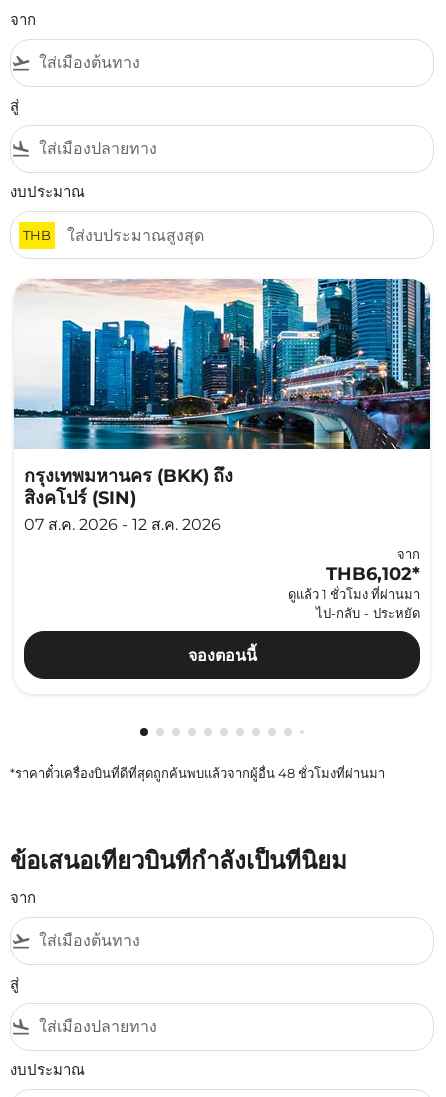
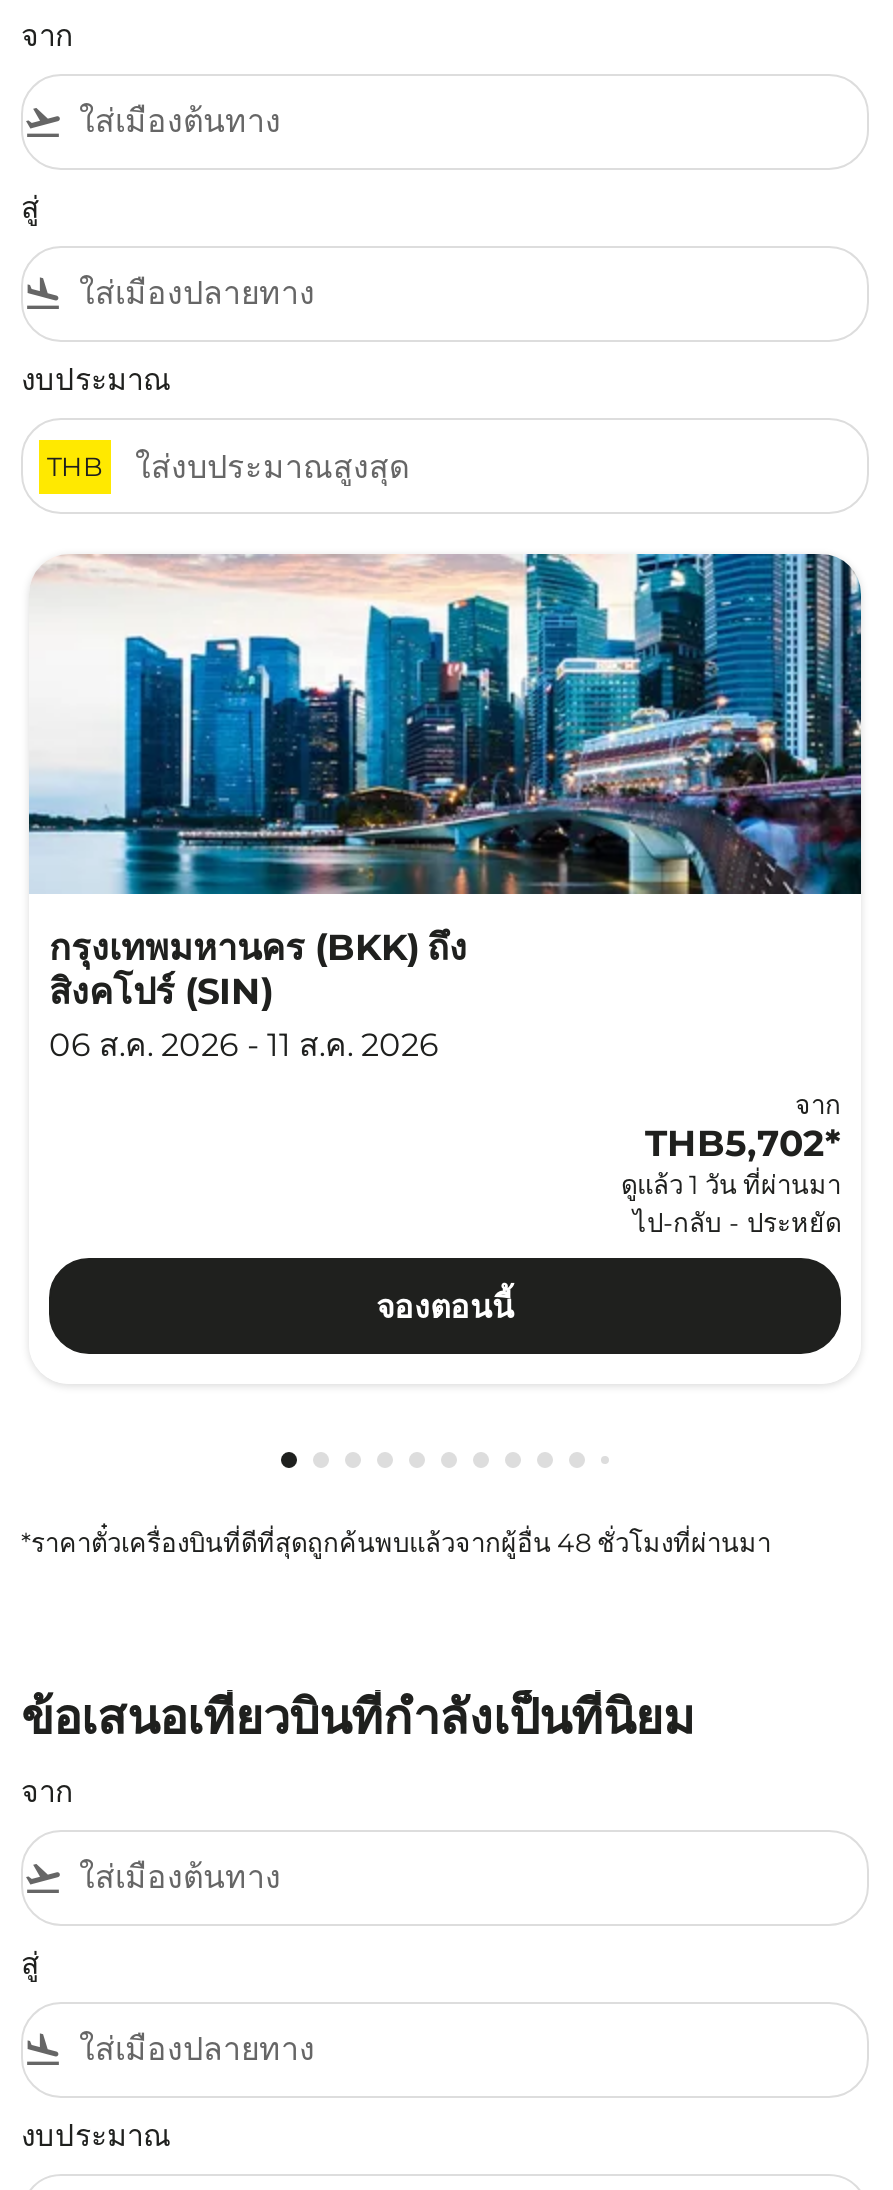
- 07 ส.ค. 2026 - 12 ส.ค. 2026
+ 06 ส.ค. 2026 - 11 ส.ค. 2026

- THB6,102*
- ดูแล้ว 1 ชั่วโมง ที่ผ่านมา
+ THB5,702*
+ ดูแล้ว 1 วัน ที่ผ่านมา
